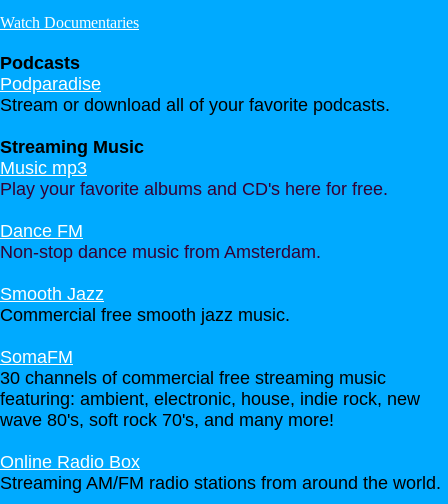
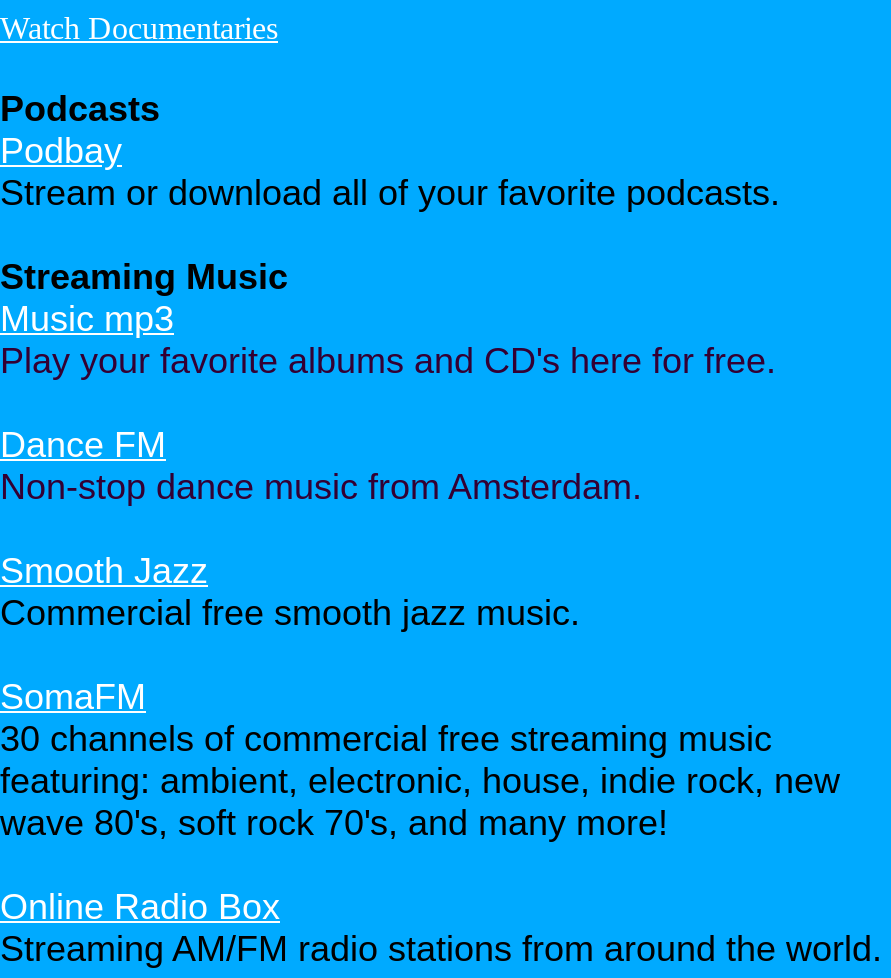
- Podparadise
+ Podbay
